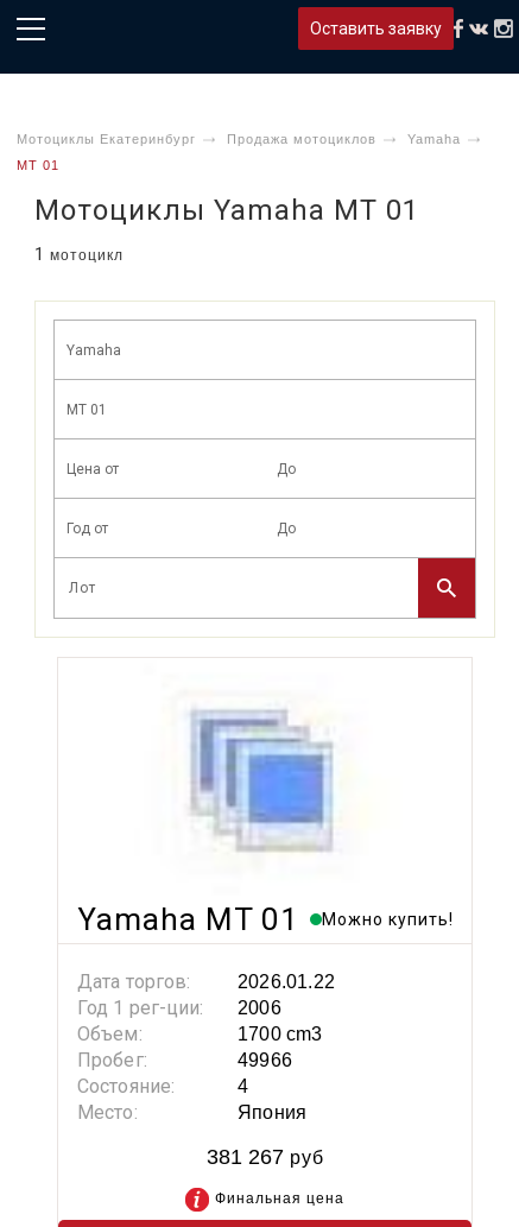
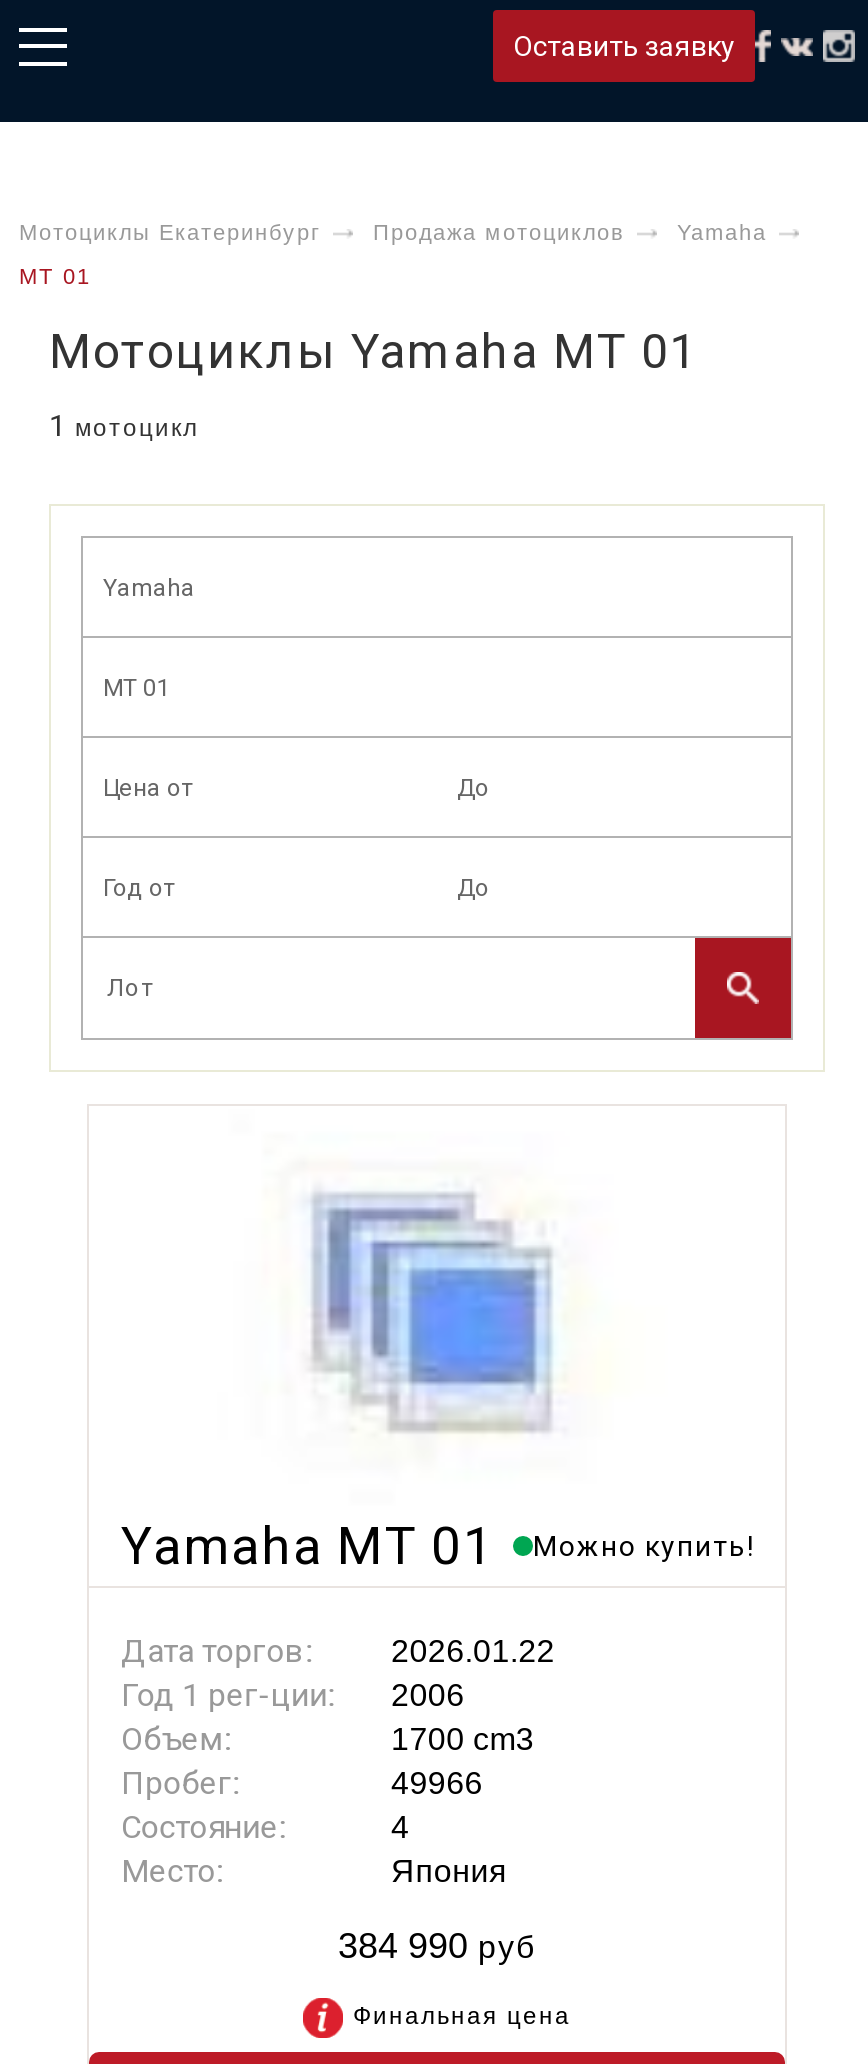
- 381 267 руб
+ 384 990 руб
